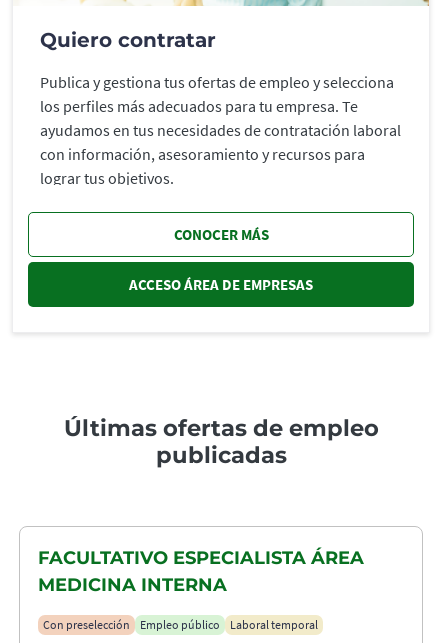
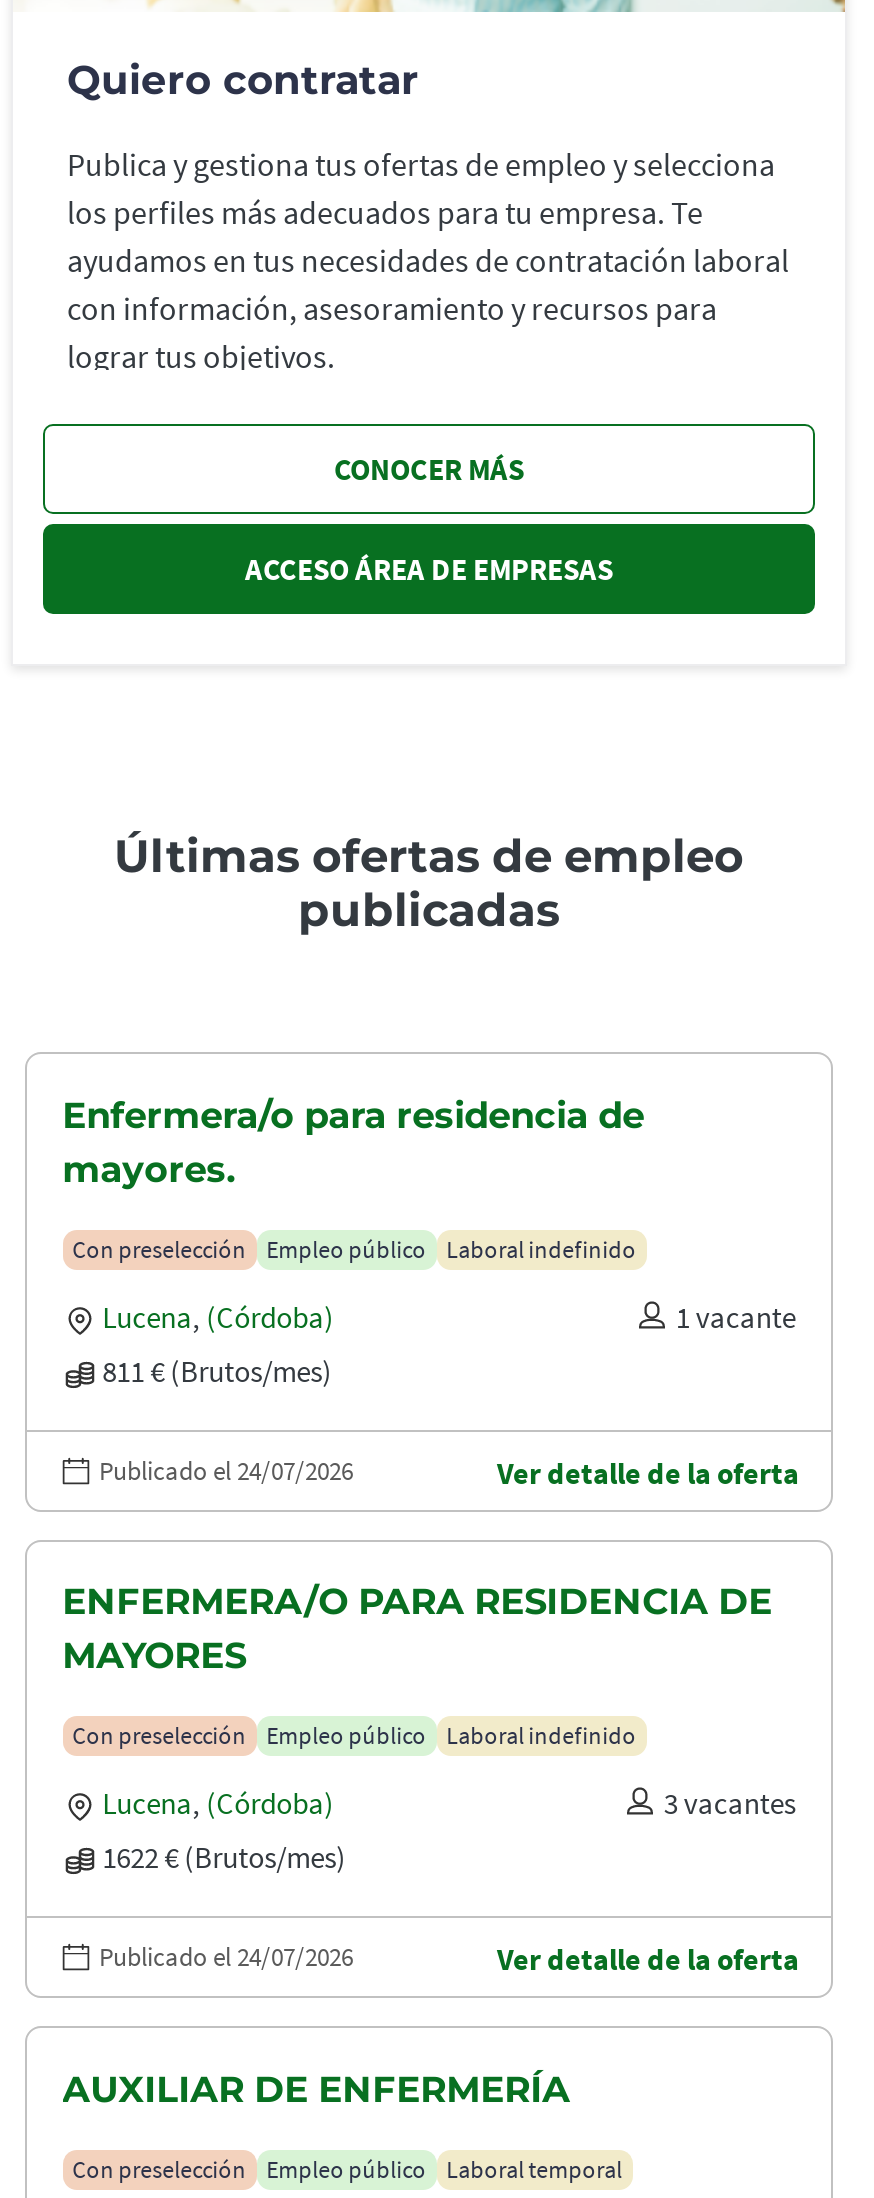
- FACULTATIVO ESPECIALISTA ÁREA
- MEDICINA INTERNA
+ Enfermera/o para residencia de
+ mayores.
+ Con preselección
+ Empleo público
+ Laboral indefinido
+ Lucena, (Córdoba)
+ 1 vacante
+ 811 € (Brutos/mes)
+ Publicado el 24/07/2026
+ Ver detalle de la oferta
+ ENFERMERA/O PARA RESIDENCIA DE
+ MAYORES
+ Con preselección
+ Empleo público
+ Laboral indefinido
+ Lucena, (Córdoba)
+ 3 vacantes
+ 1622 € (Brutos/mes)
+ Publicado el 24/07/2026
+ Ver detalle de la oferta
+ AUXILIAR DE ENFERMERÍA
